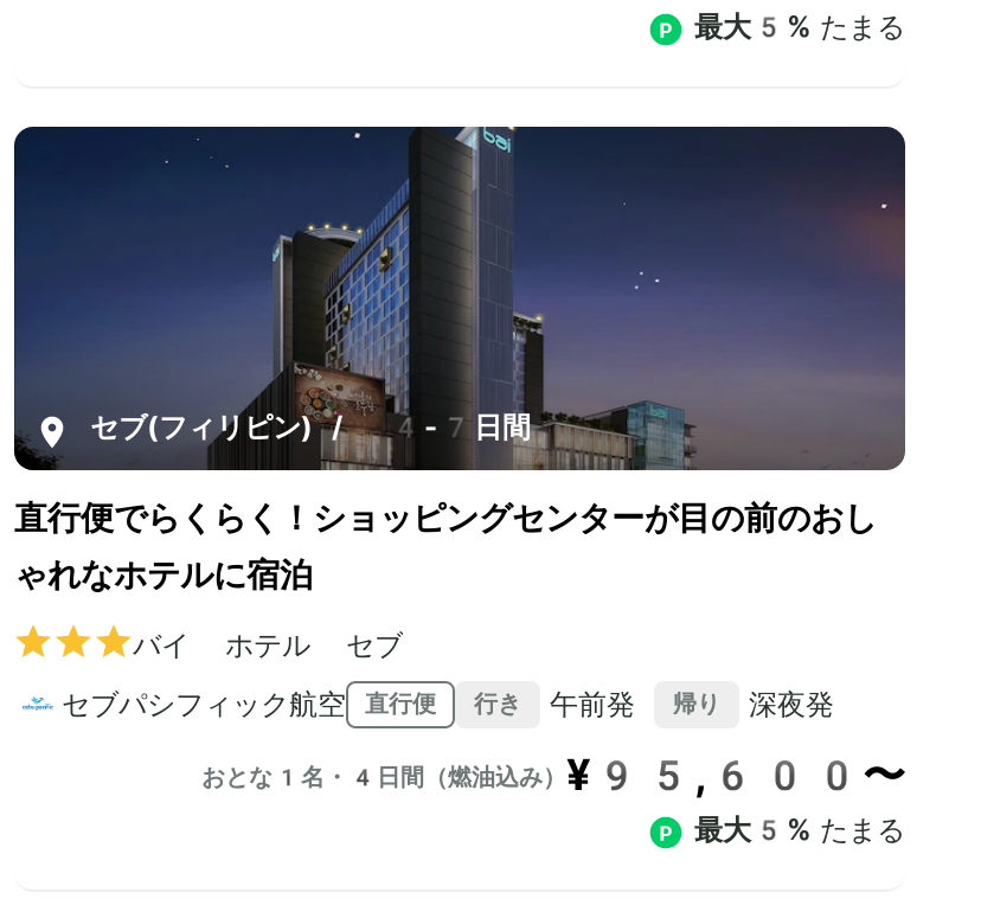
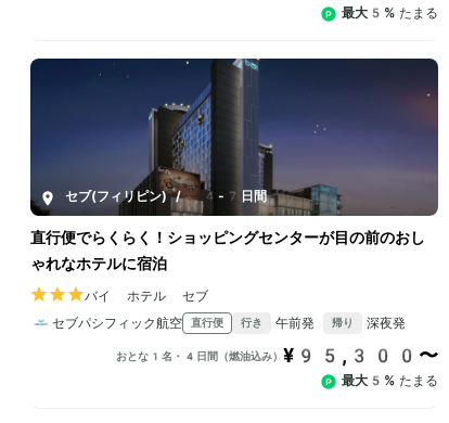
- おとな1名・4日間（燃油込み）¥95,600〜
+ おとな1名・4日間（燃油込み）¥95,300〜
